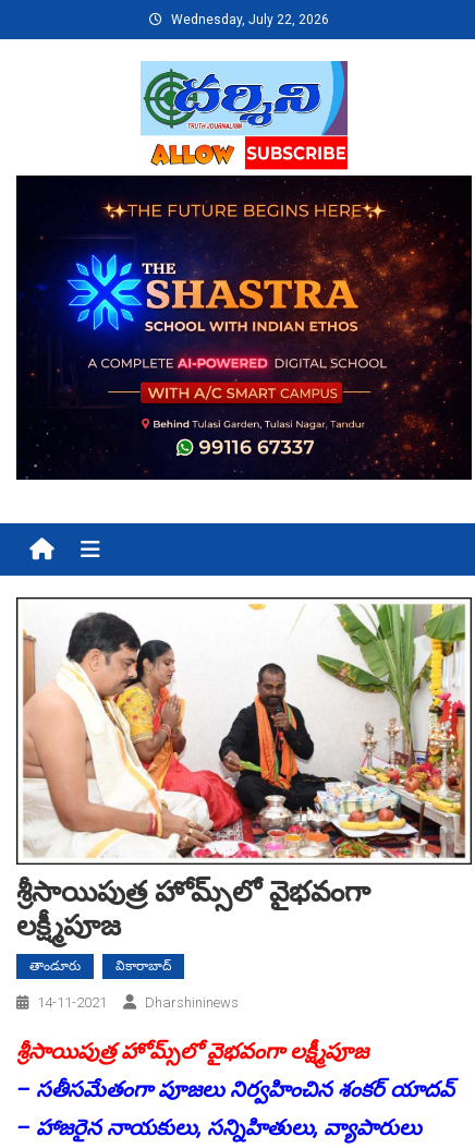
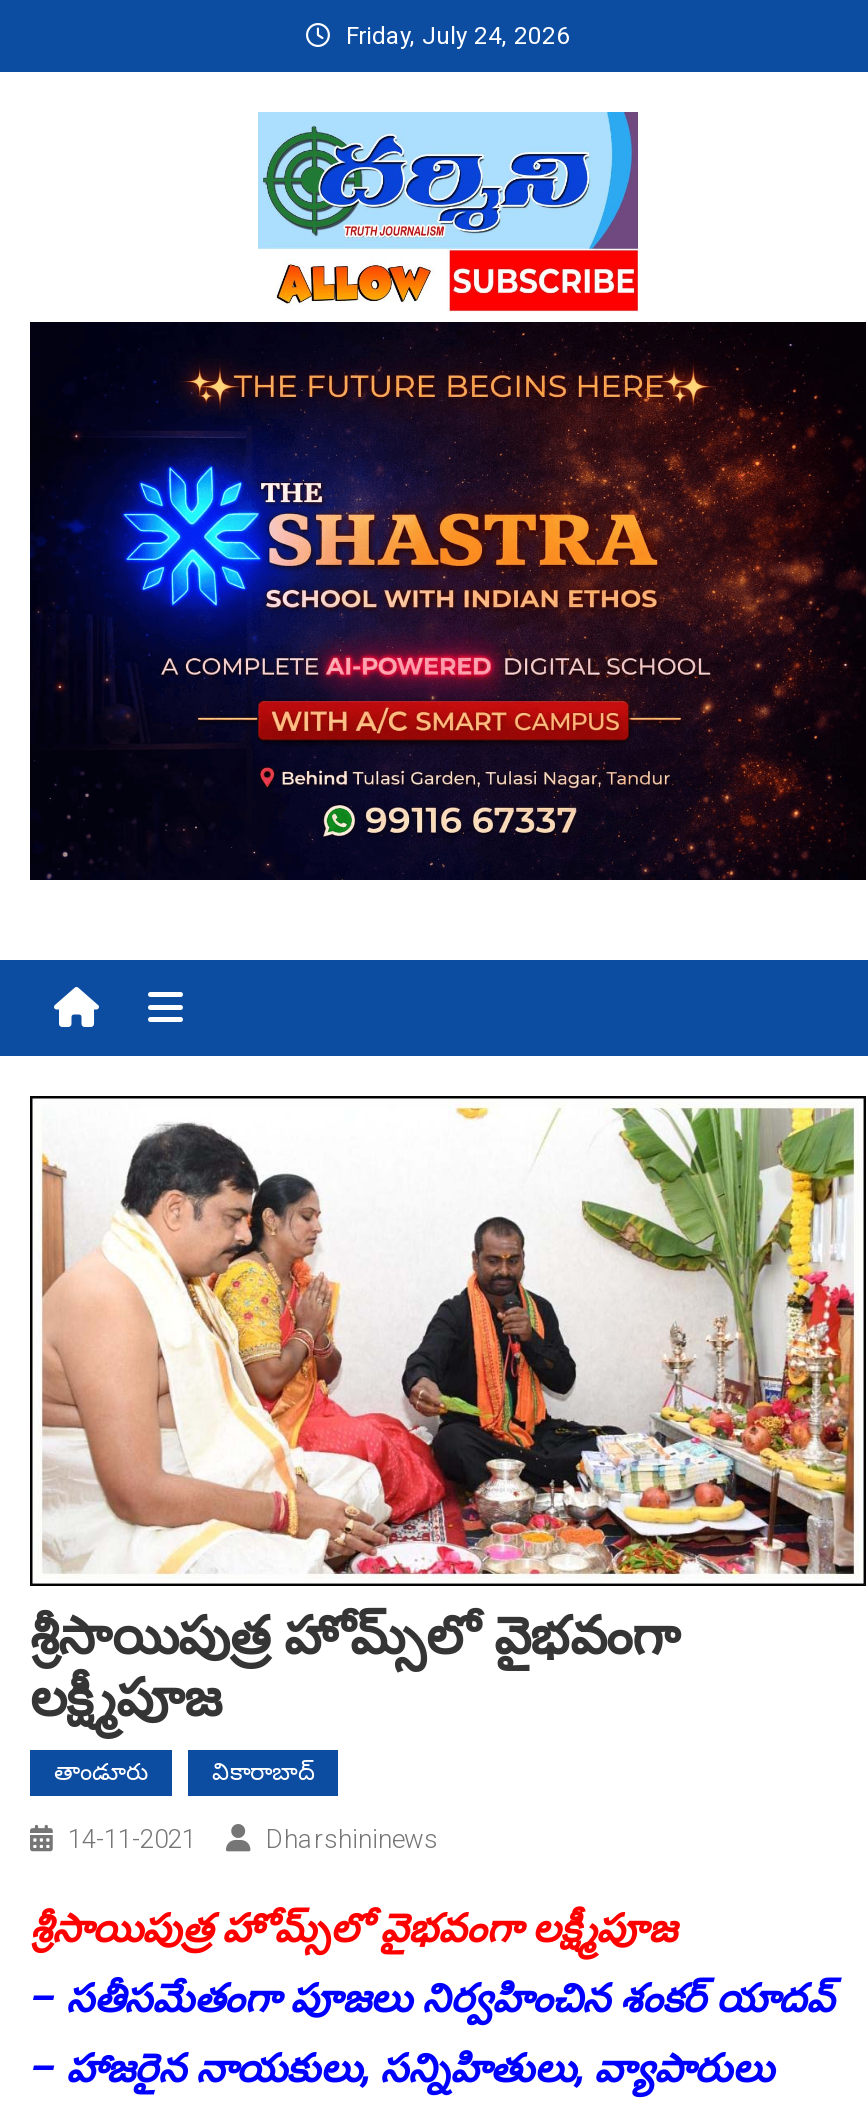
- Wednesday, July 22, 2026
+ Friday, July 24, 2026
